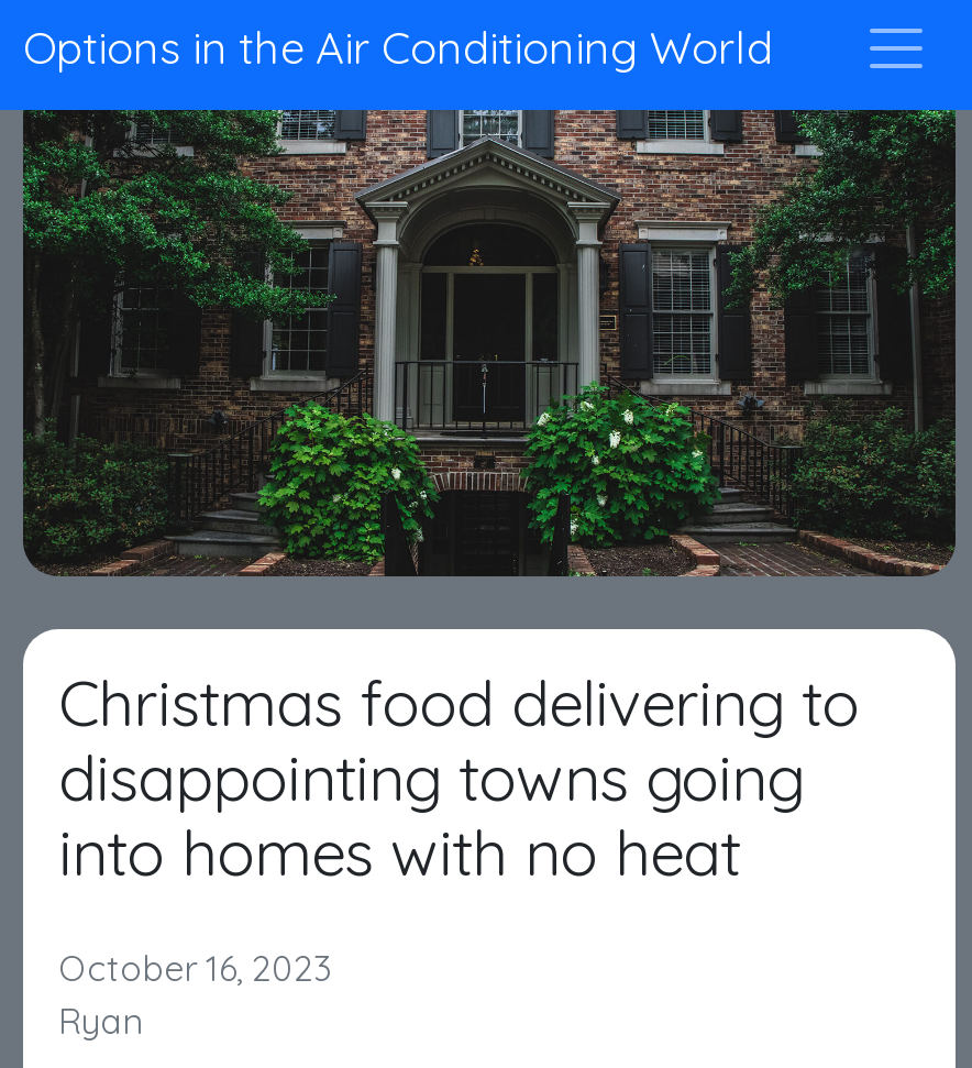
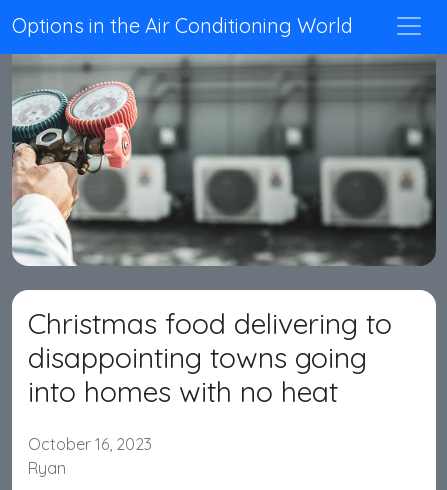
- [image]
+ [image]
